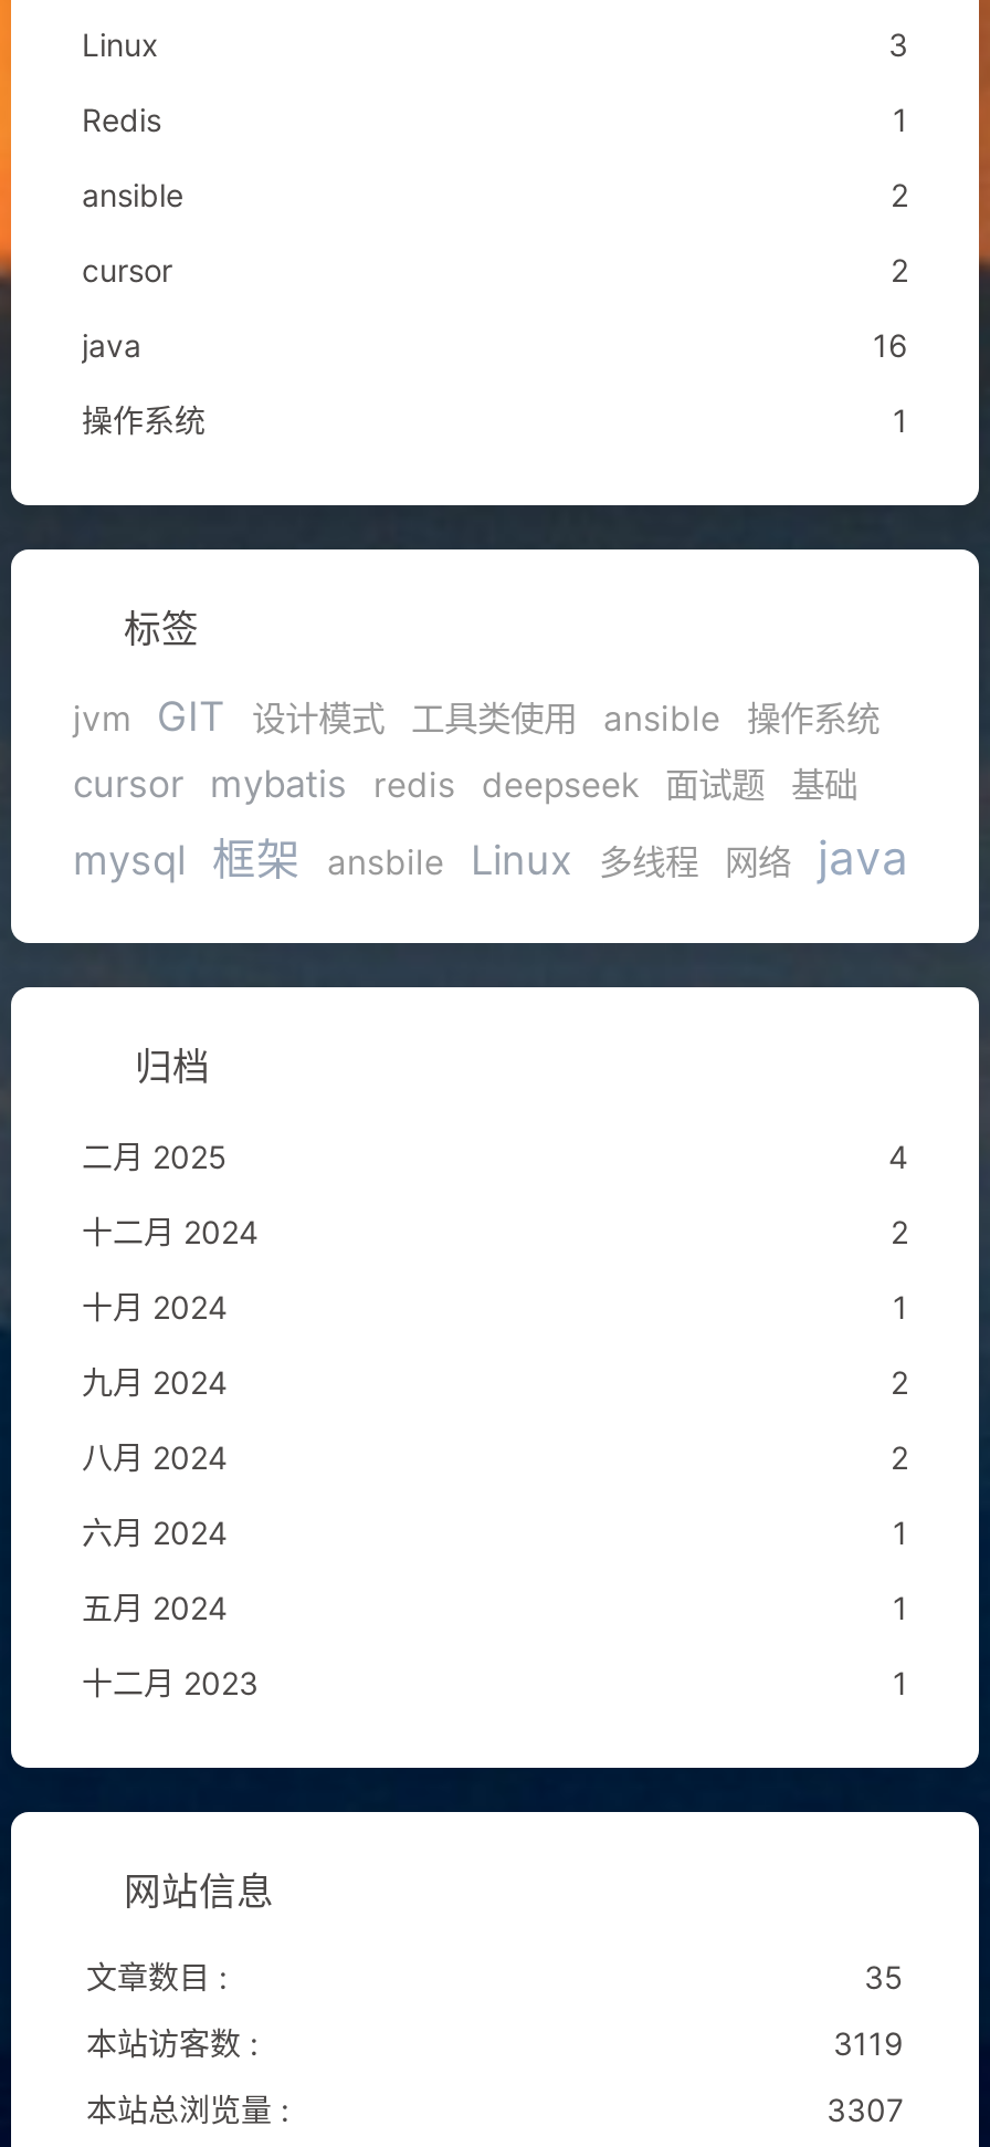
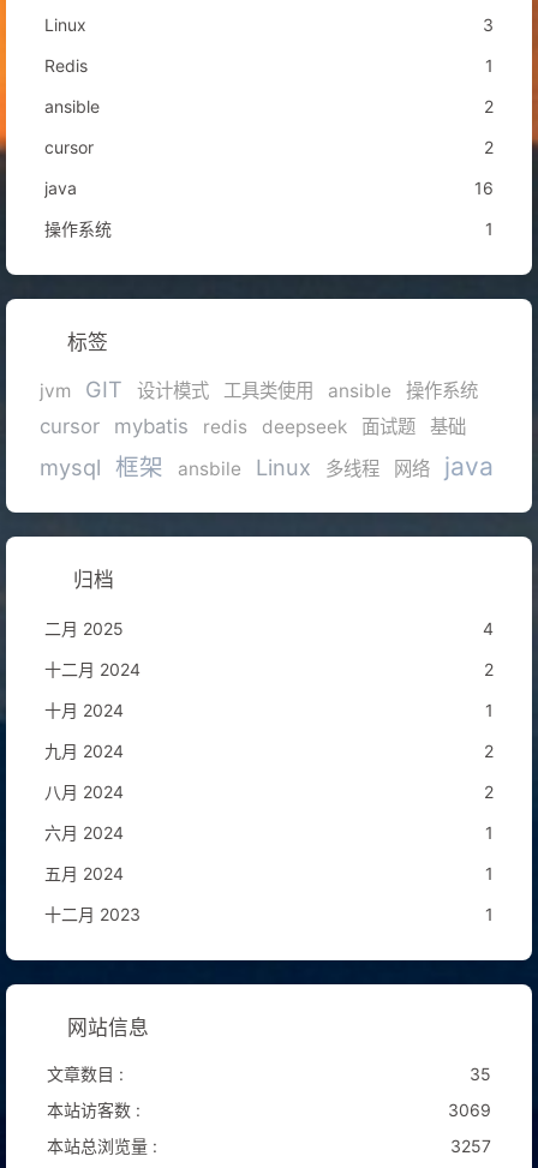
- 3119
+ 3069

- 3307
+ 3257
